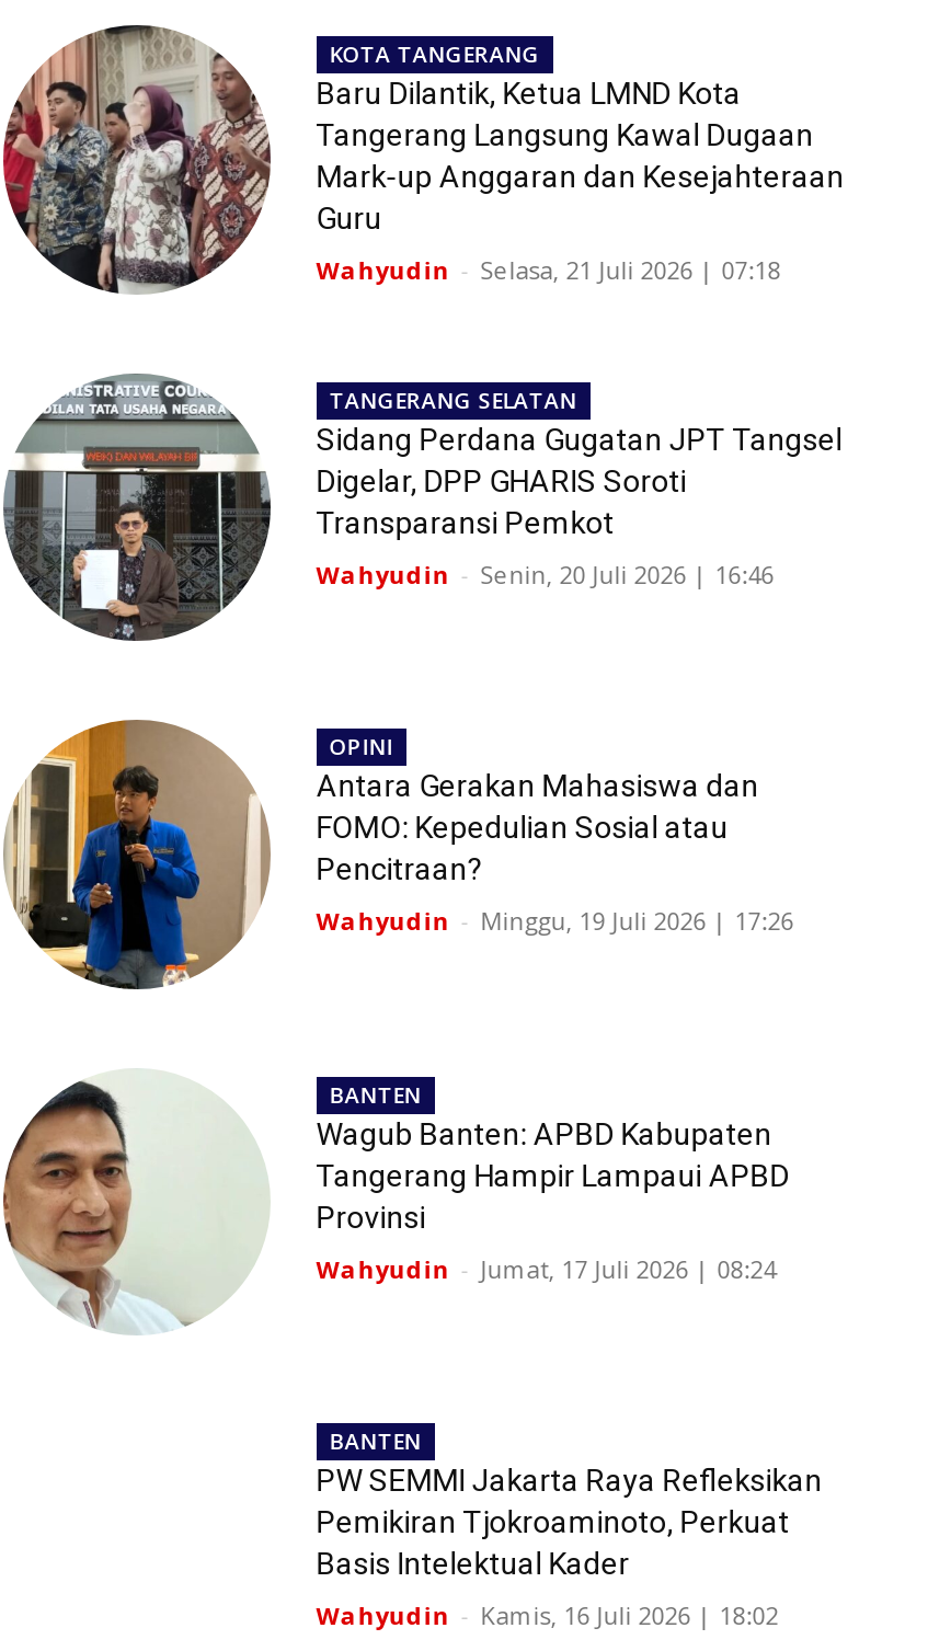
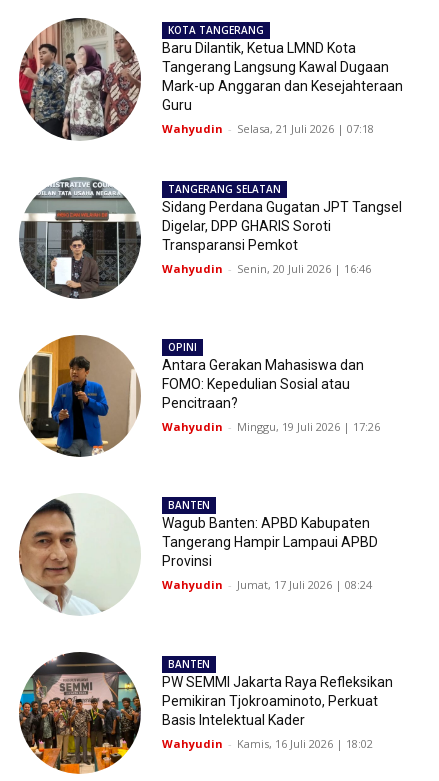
+ [image]
